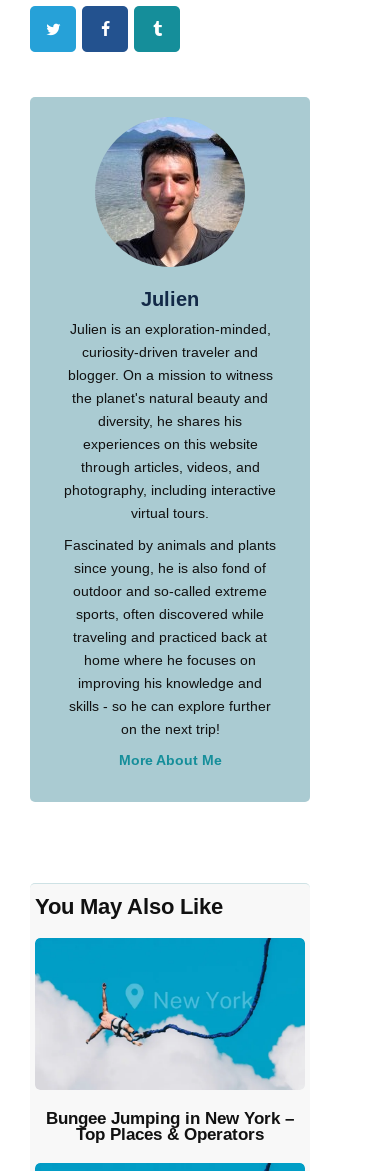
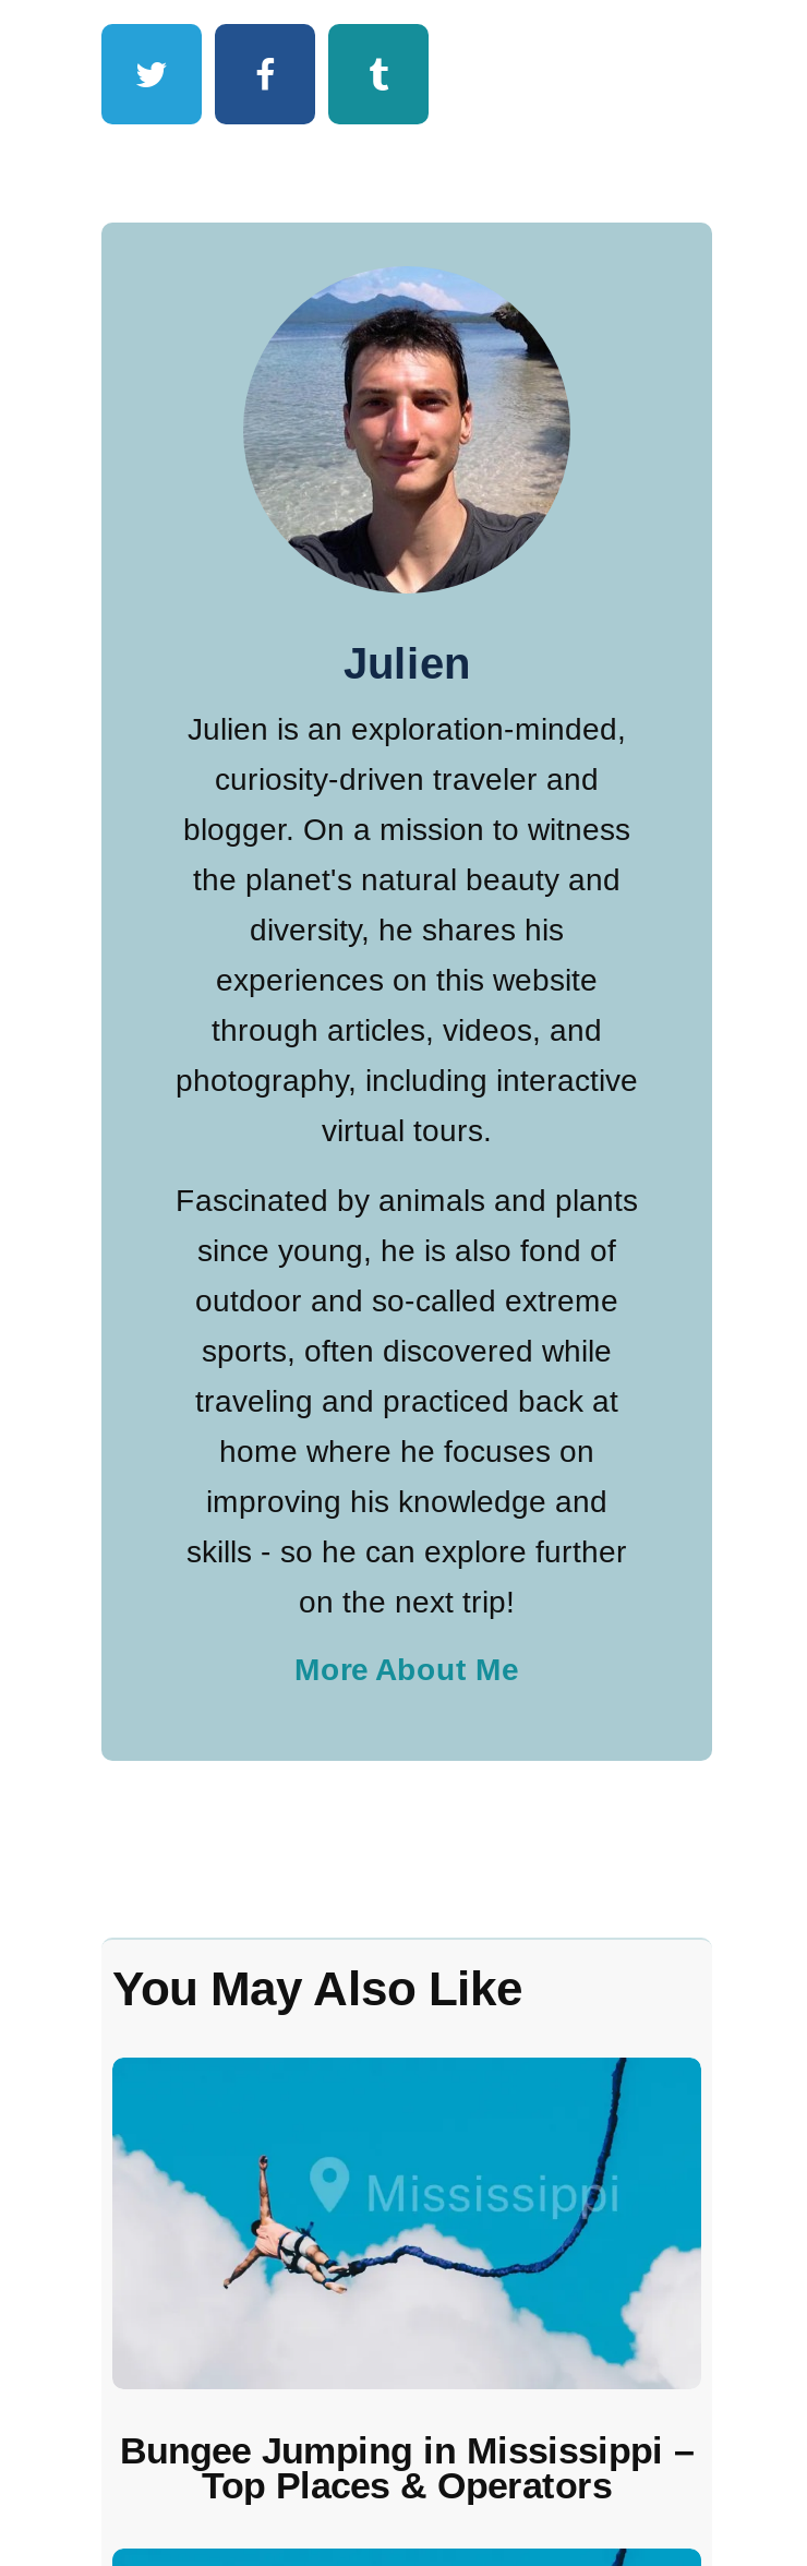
- Bungee Jumping in New York –
+ Bungee Jumping in Mississippi –
